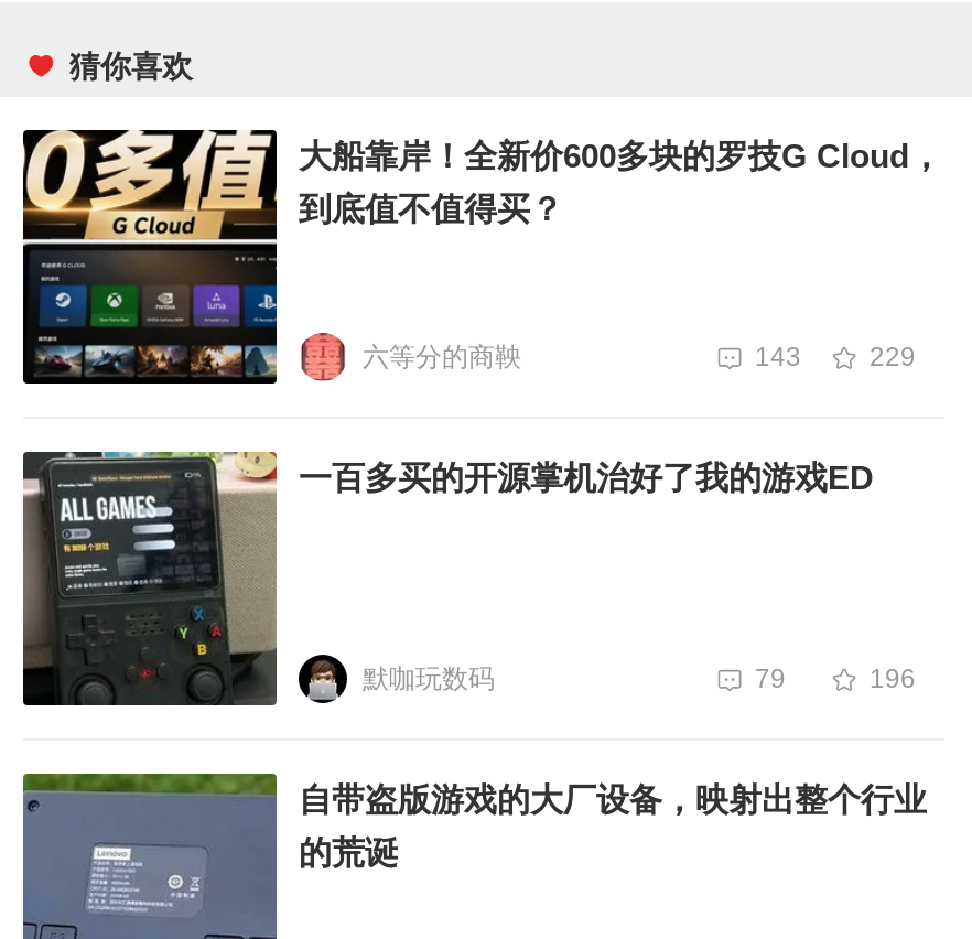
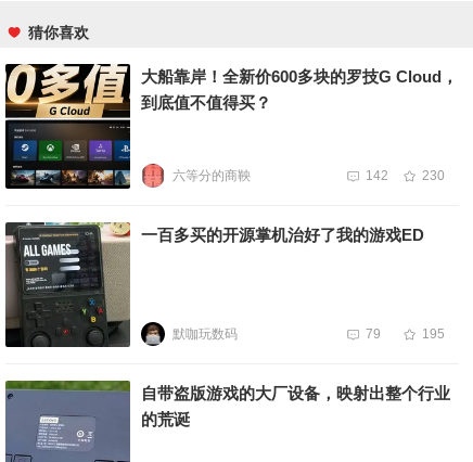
- 143
+ 142

- 229
+ 230

- 196
+ 195
